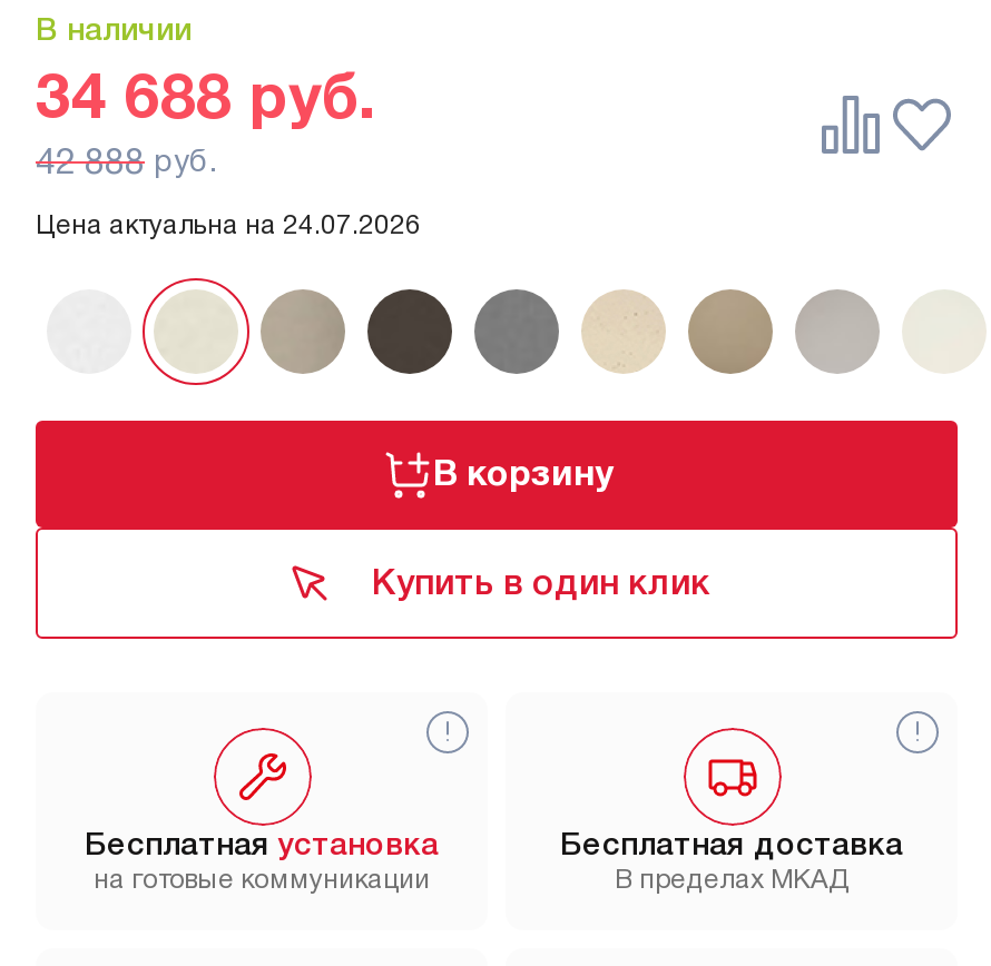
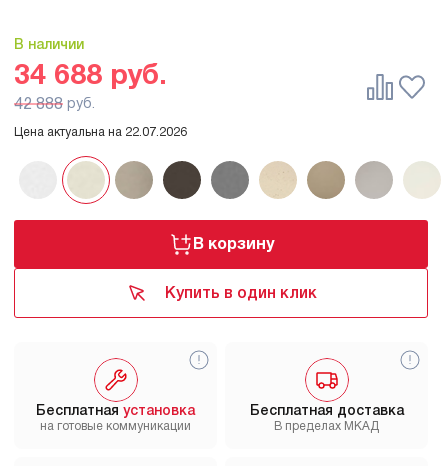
- Цена актуальна на 24.07.2026
+ Цена актуальна на 22.07.2026
